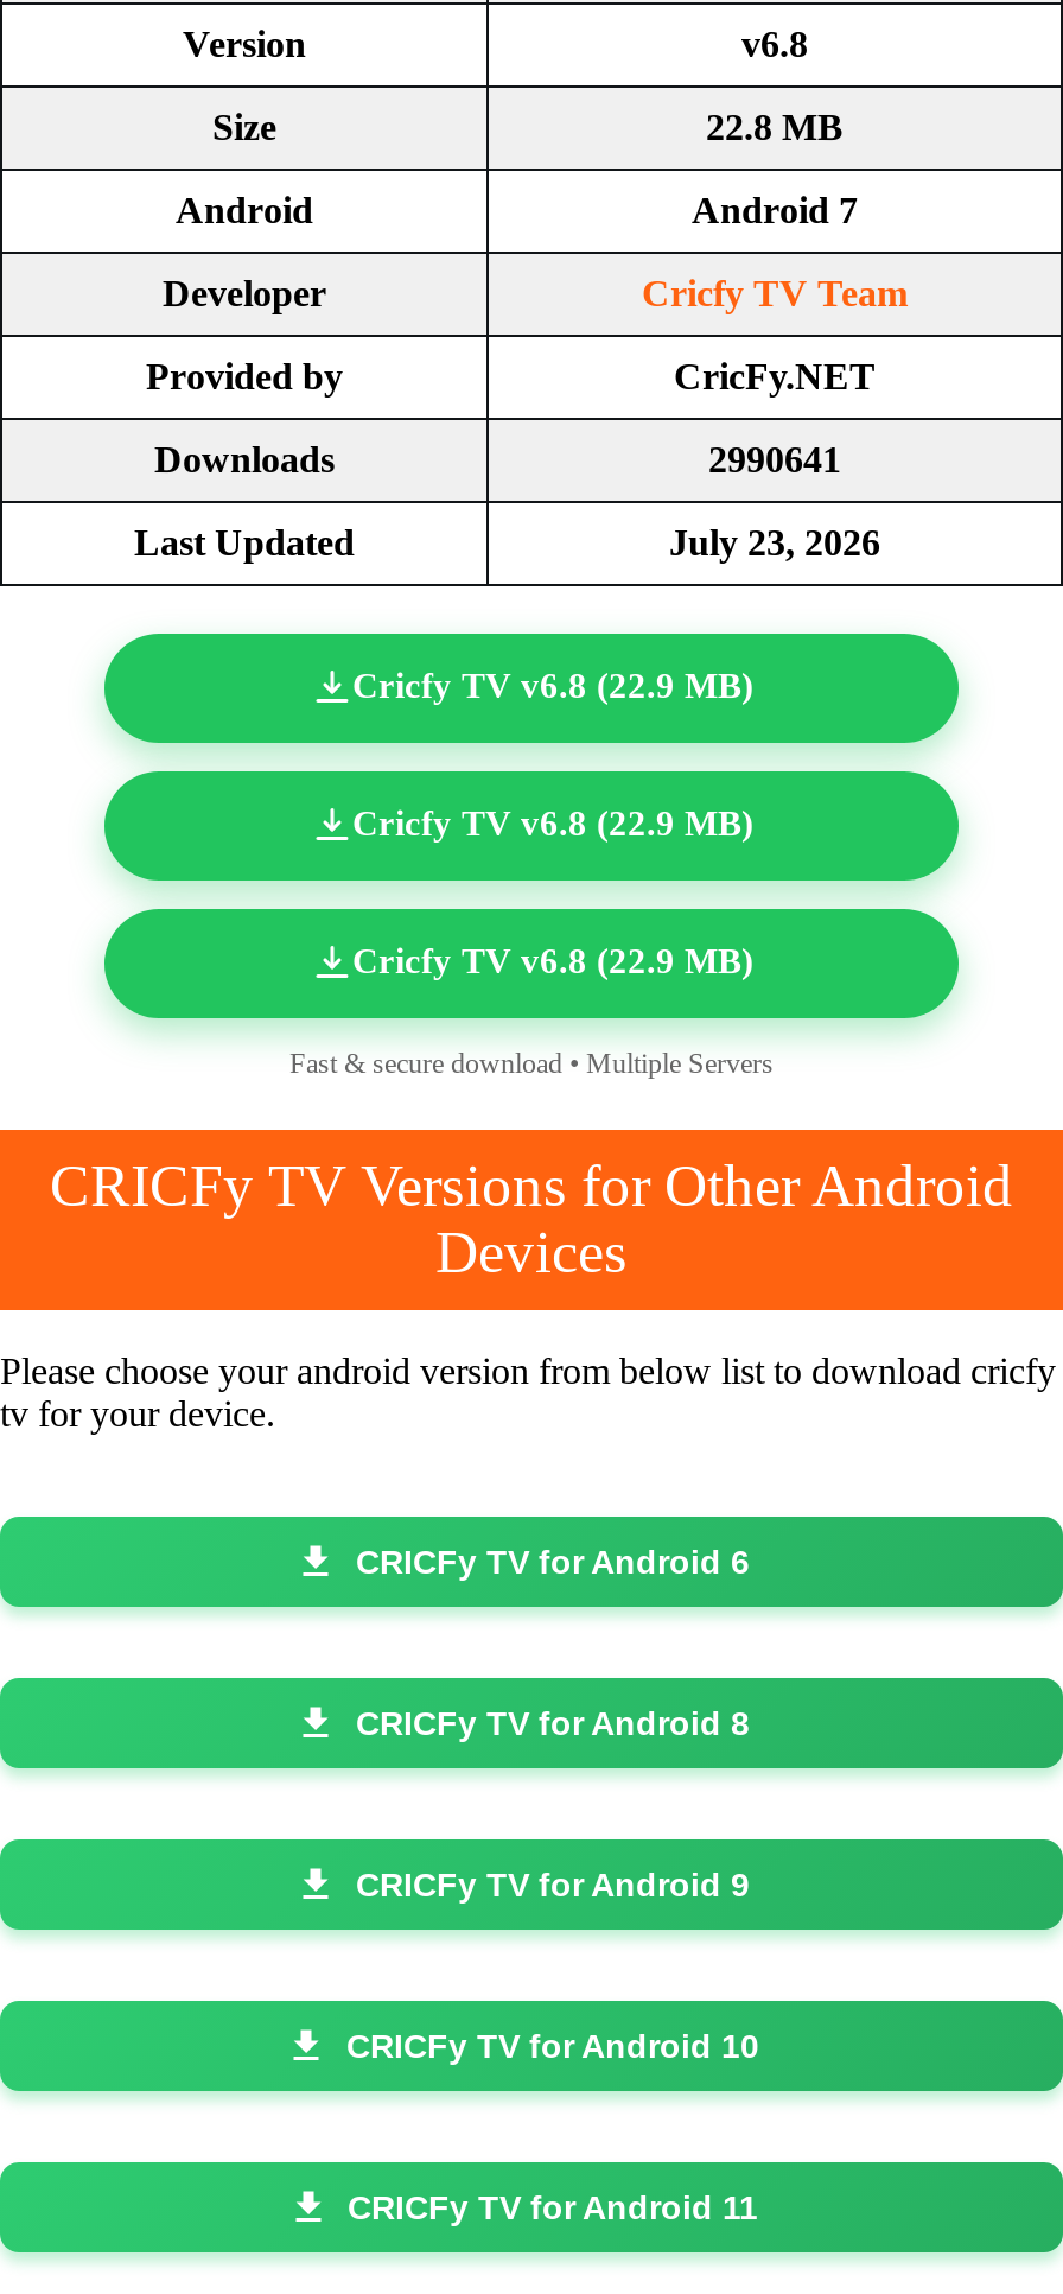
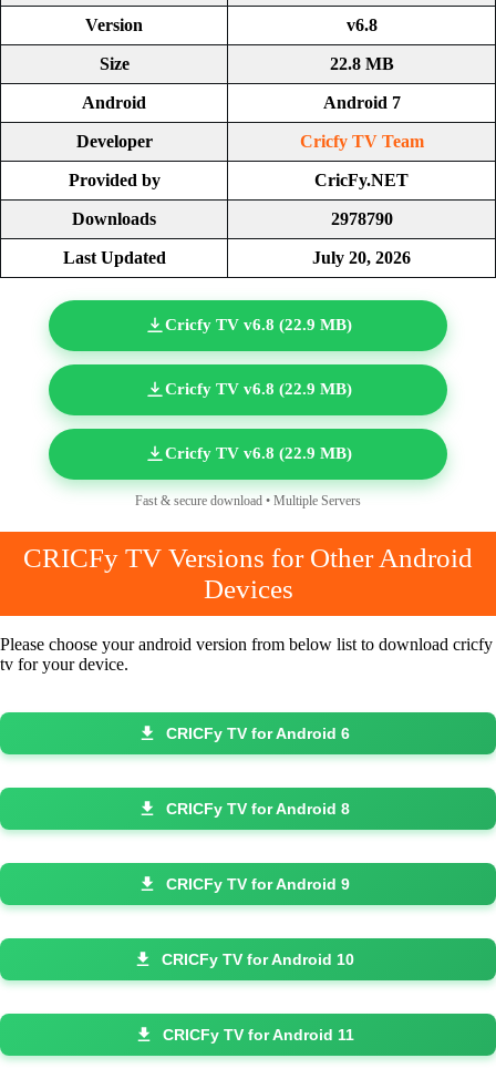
- 2990641
+ 2978790

- July 23, 2026
+ July 20, 2026
